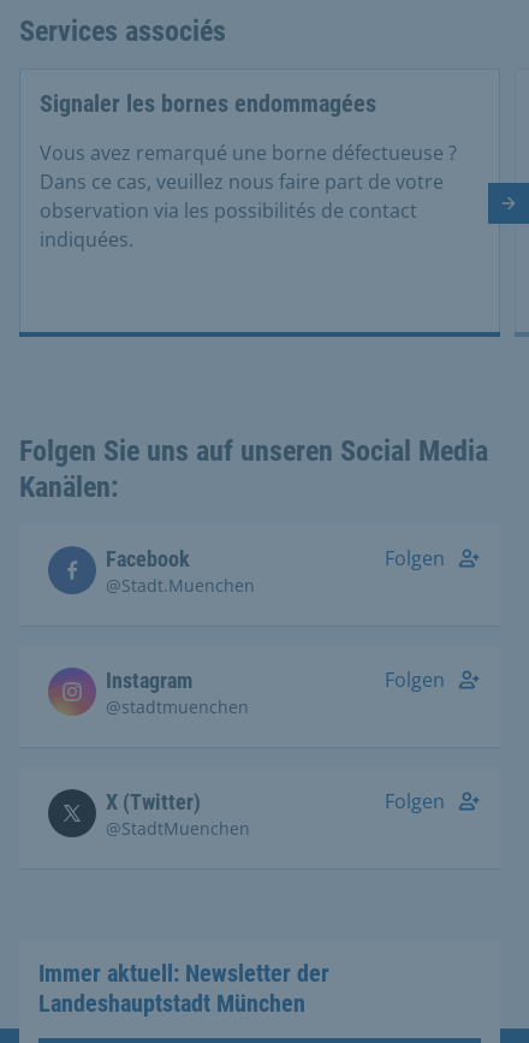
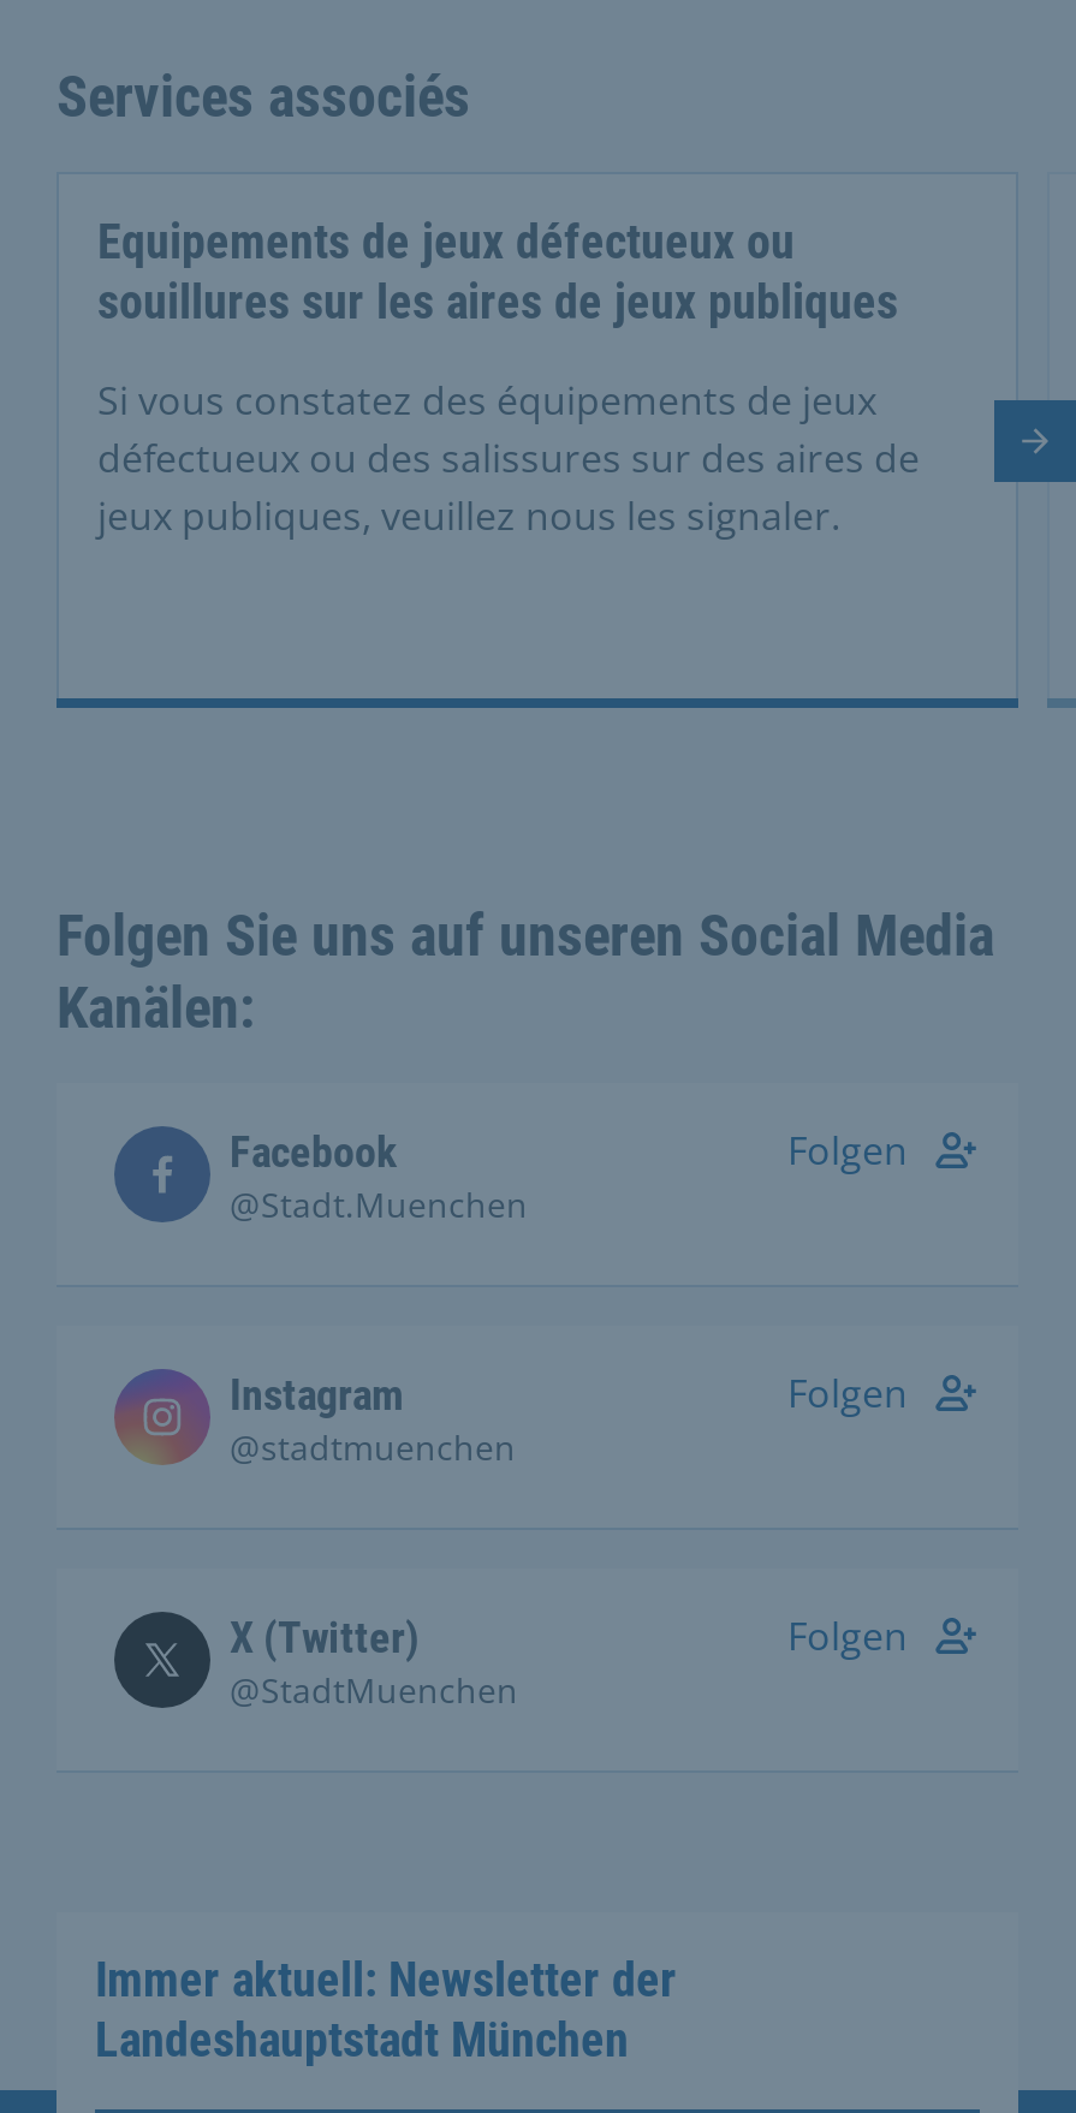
- Signaler les bornes endommagées
+ Equipements de jeux défectueux ou
+ souillures sur les aires de jeux publiques

- Vous avez remarqué une borne défectueuse ?
- Dans ce cas, veuillez nous faire part de votre
- observation via les possibilités de contact
- indiquées.
+ Si vous constatez des équipements de jeux
+ défectueux ou des salissures sur des aires de
+ jeux publiques, veuillez nous les signaler.
